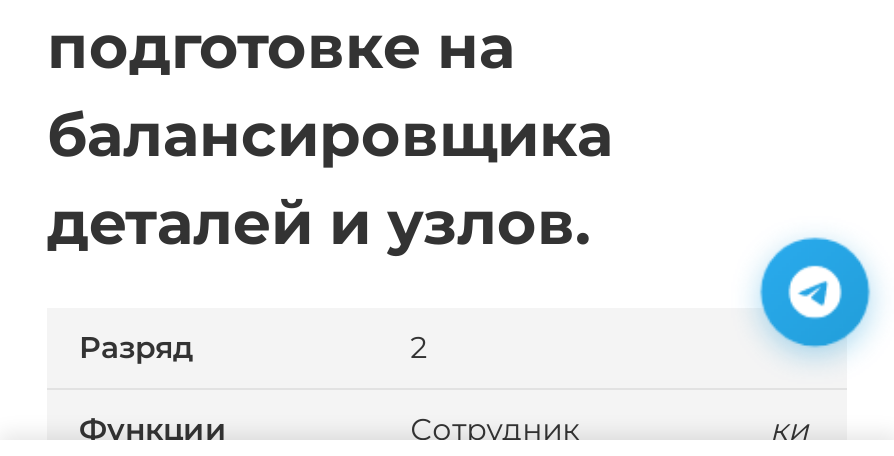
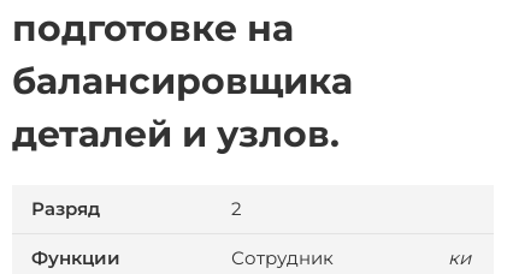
- [image]
